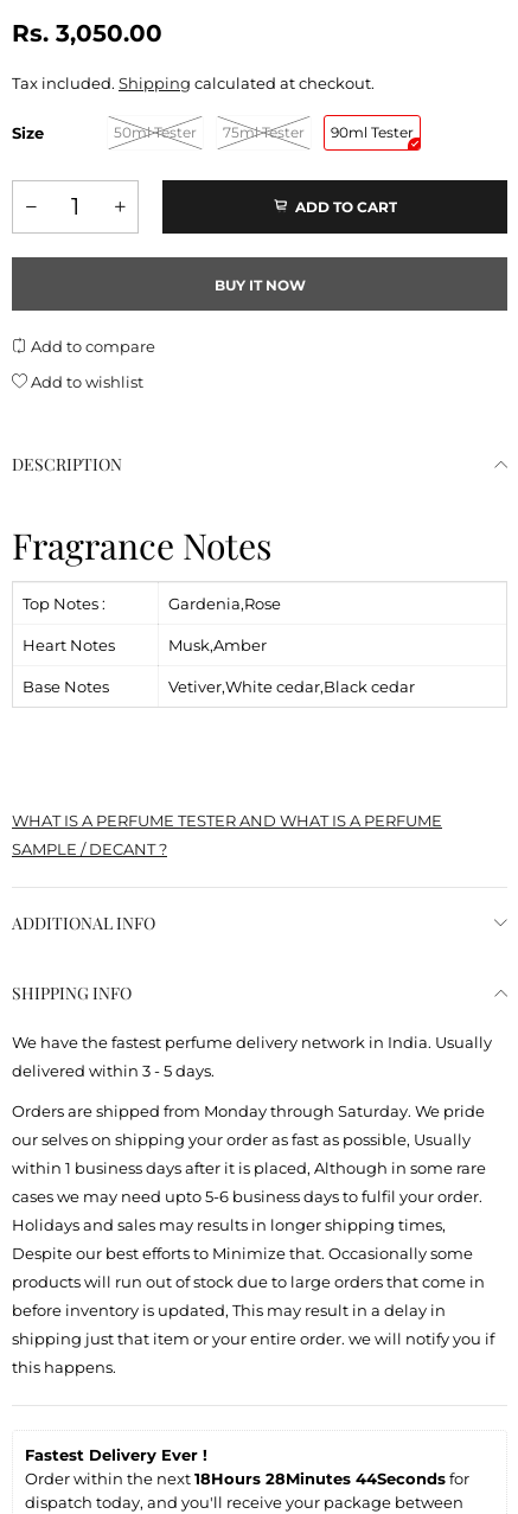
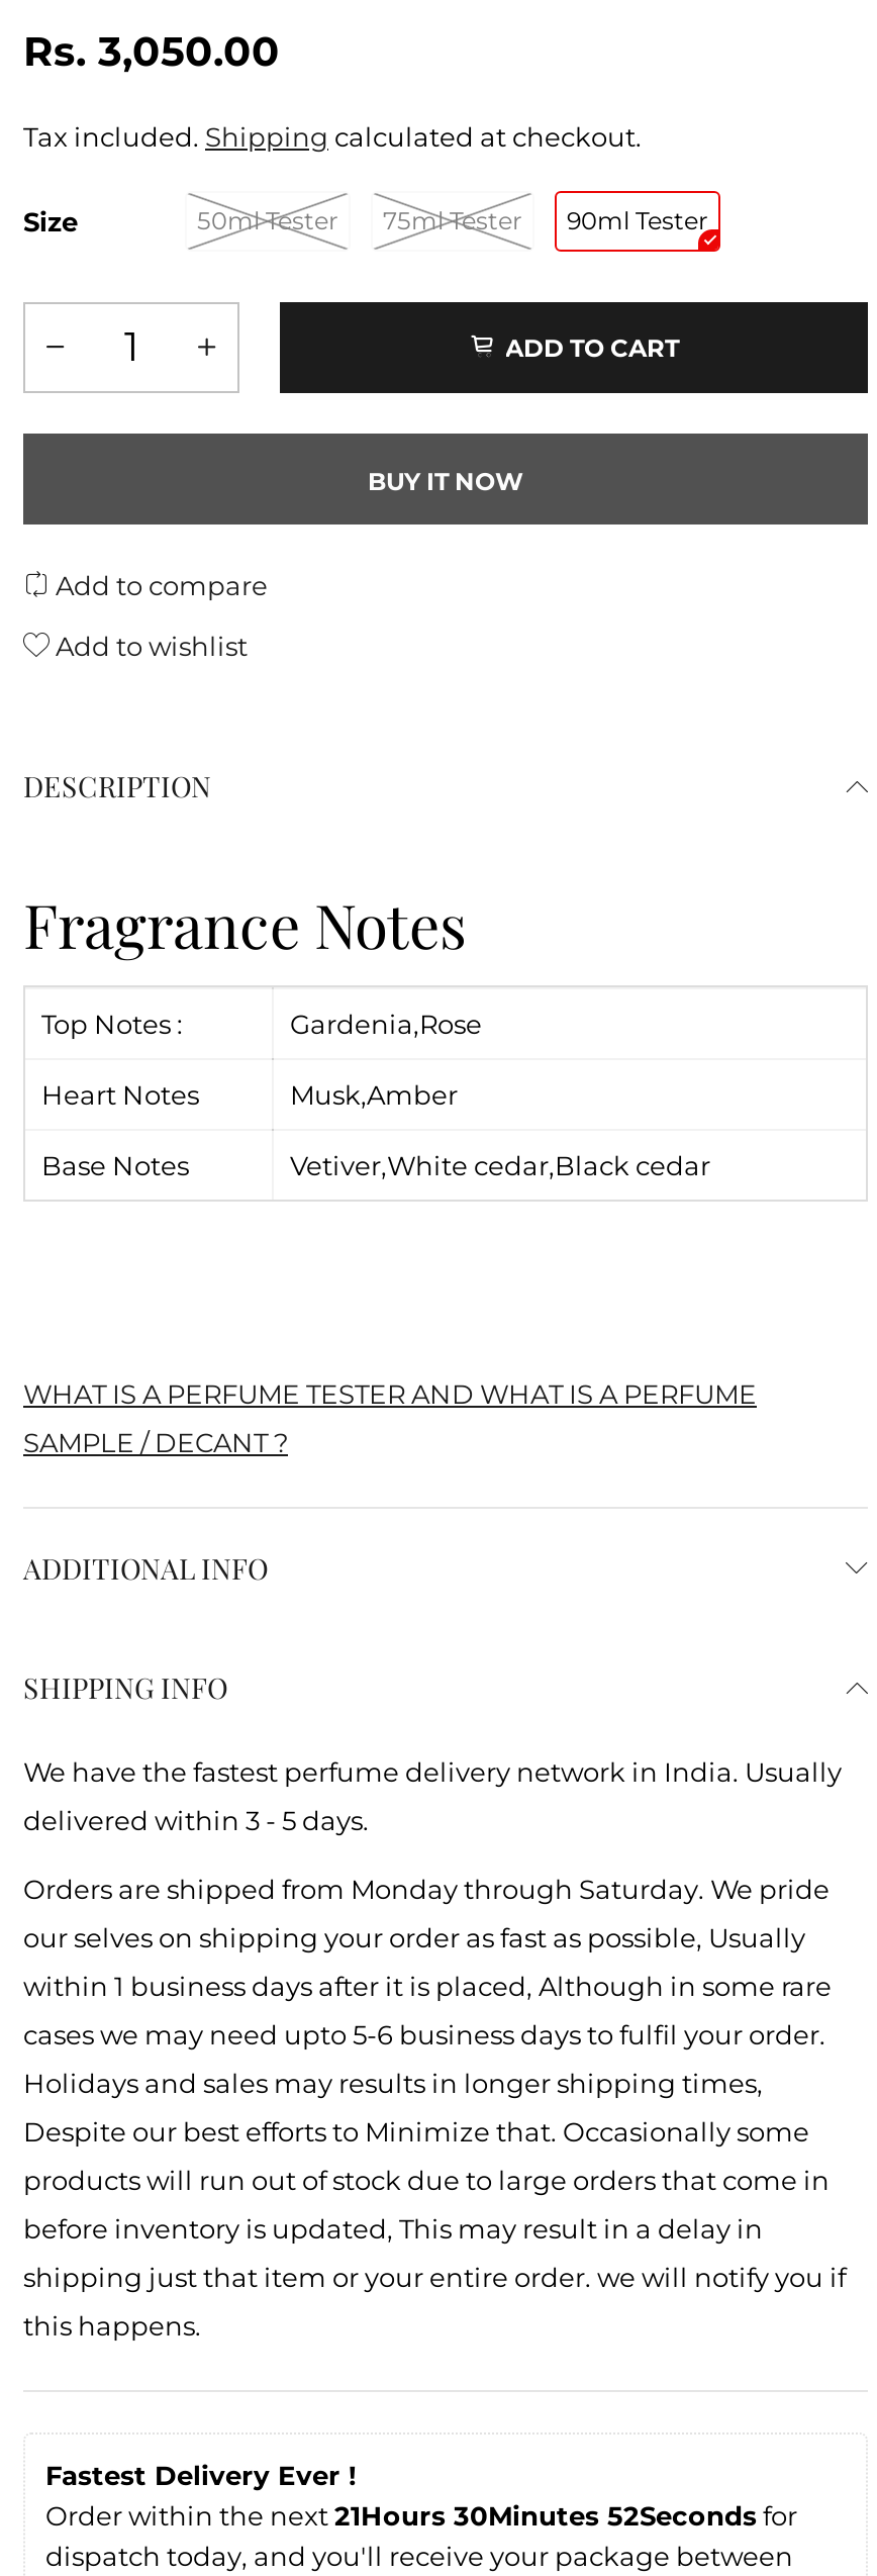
- Order within the next 18Hours 28Minutes 44Seconds for
+ Order within the next 21Hours 30Minutes 52Seconds for
